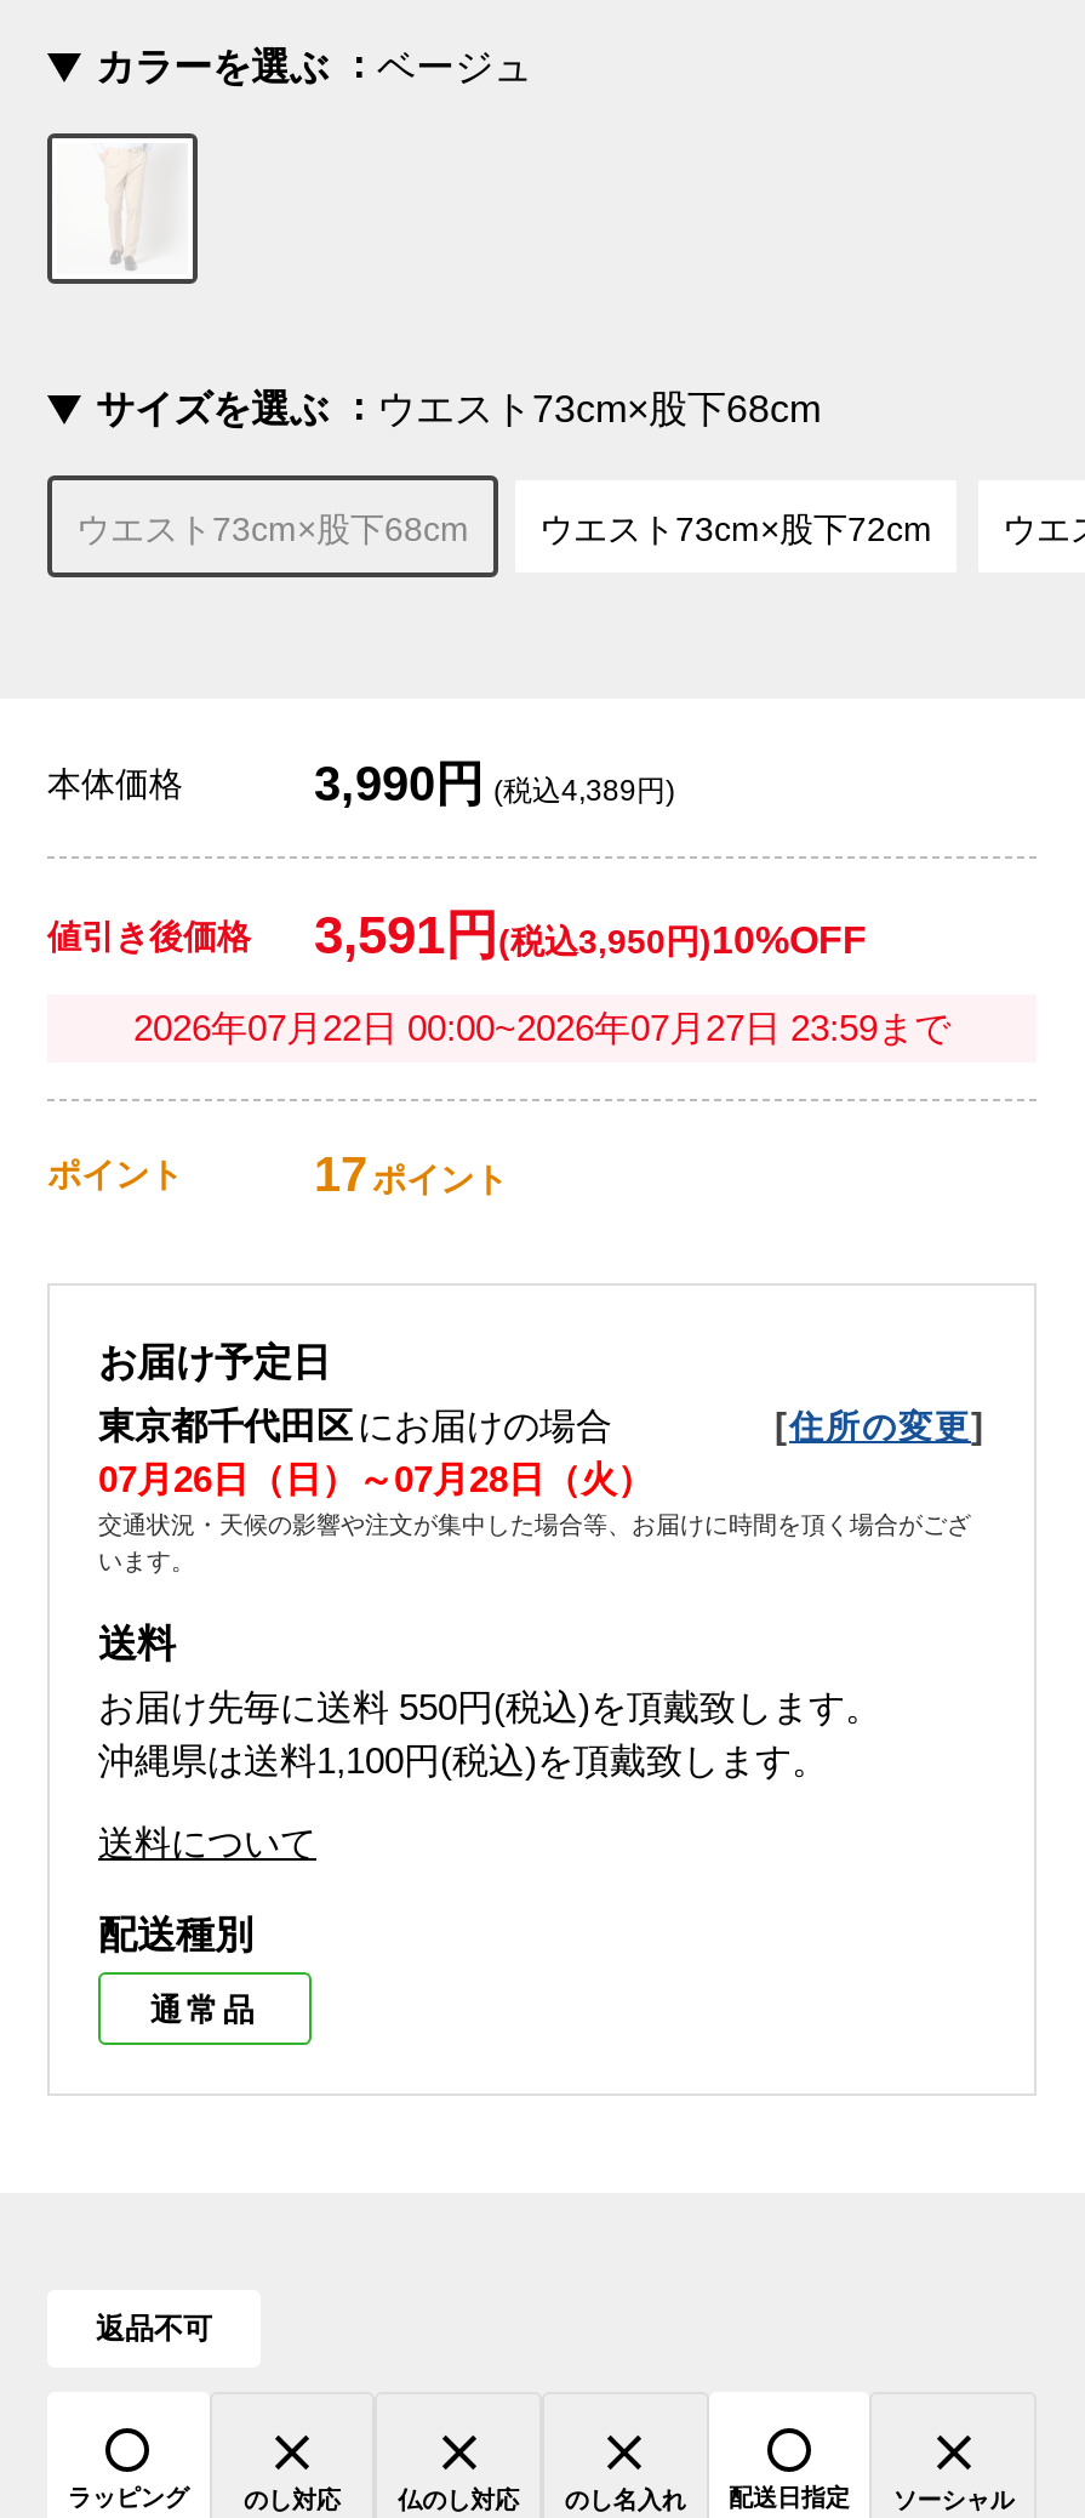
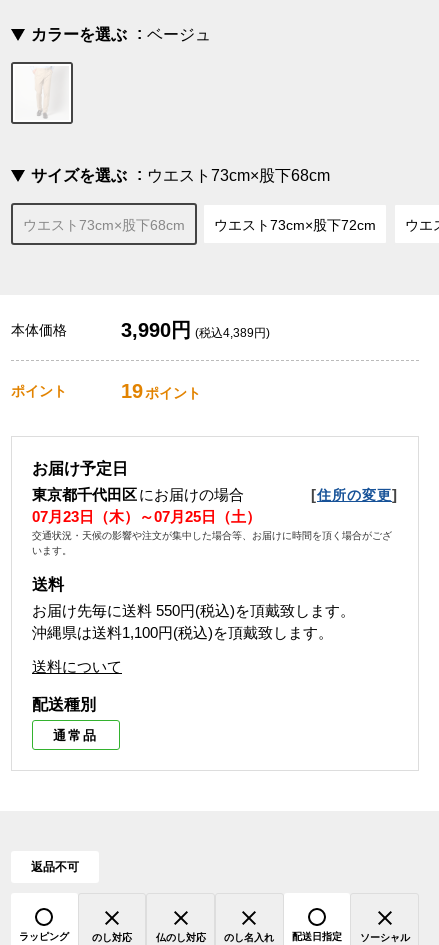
- 値引き後価格
- 3,591円(税込3,950円)10%OFF
- 2026年07月22日 00:00~2026年07月27日 23:59まで

- 17 ポイント
+ 19 ポイント

- 07月26日（日）～07月28日（火）
+ 07月23日（木）～07月25日（土）
